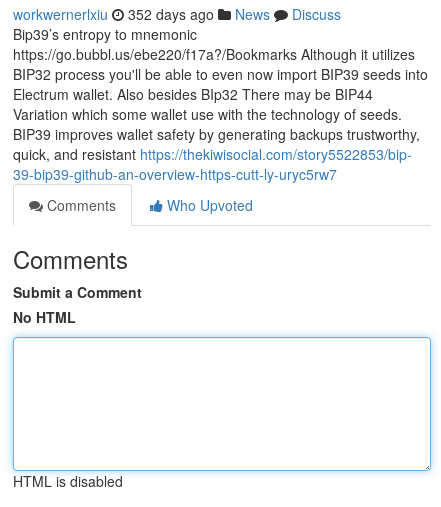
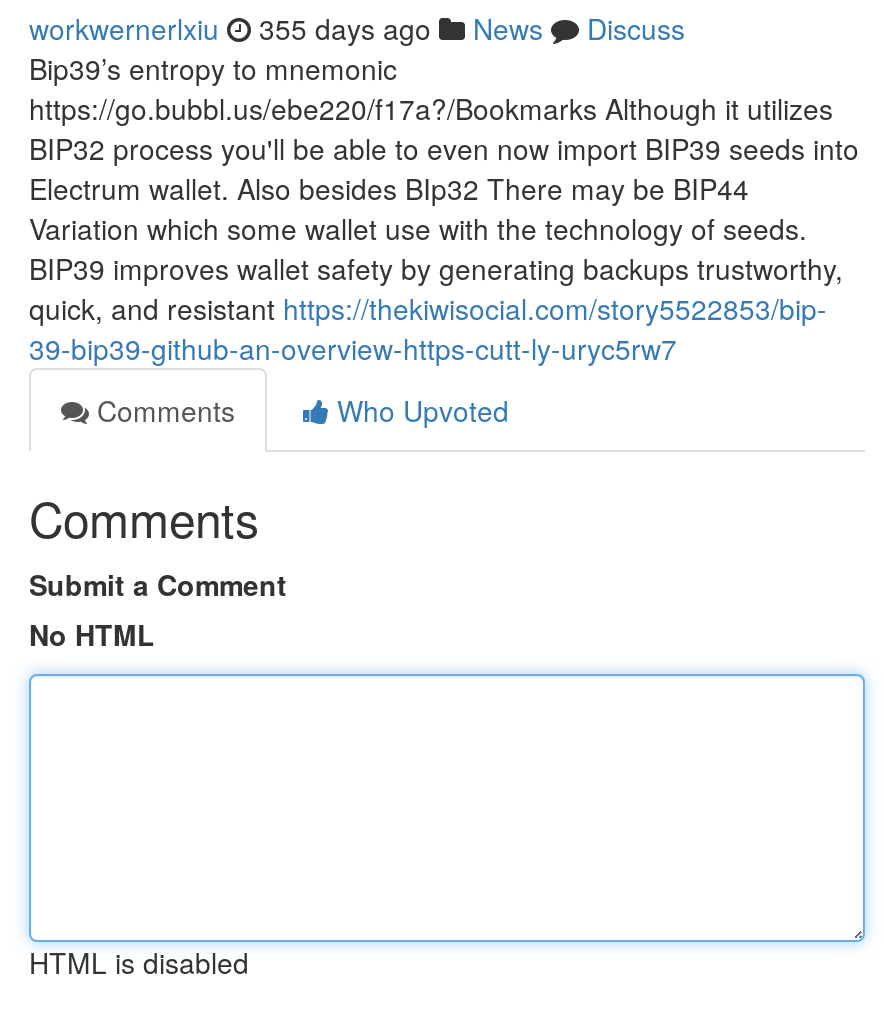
- workwernerlxiu 352 days ago News Discuss
+ workwernerlxiu 355 days ago News Discuss
